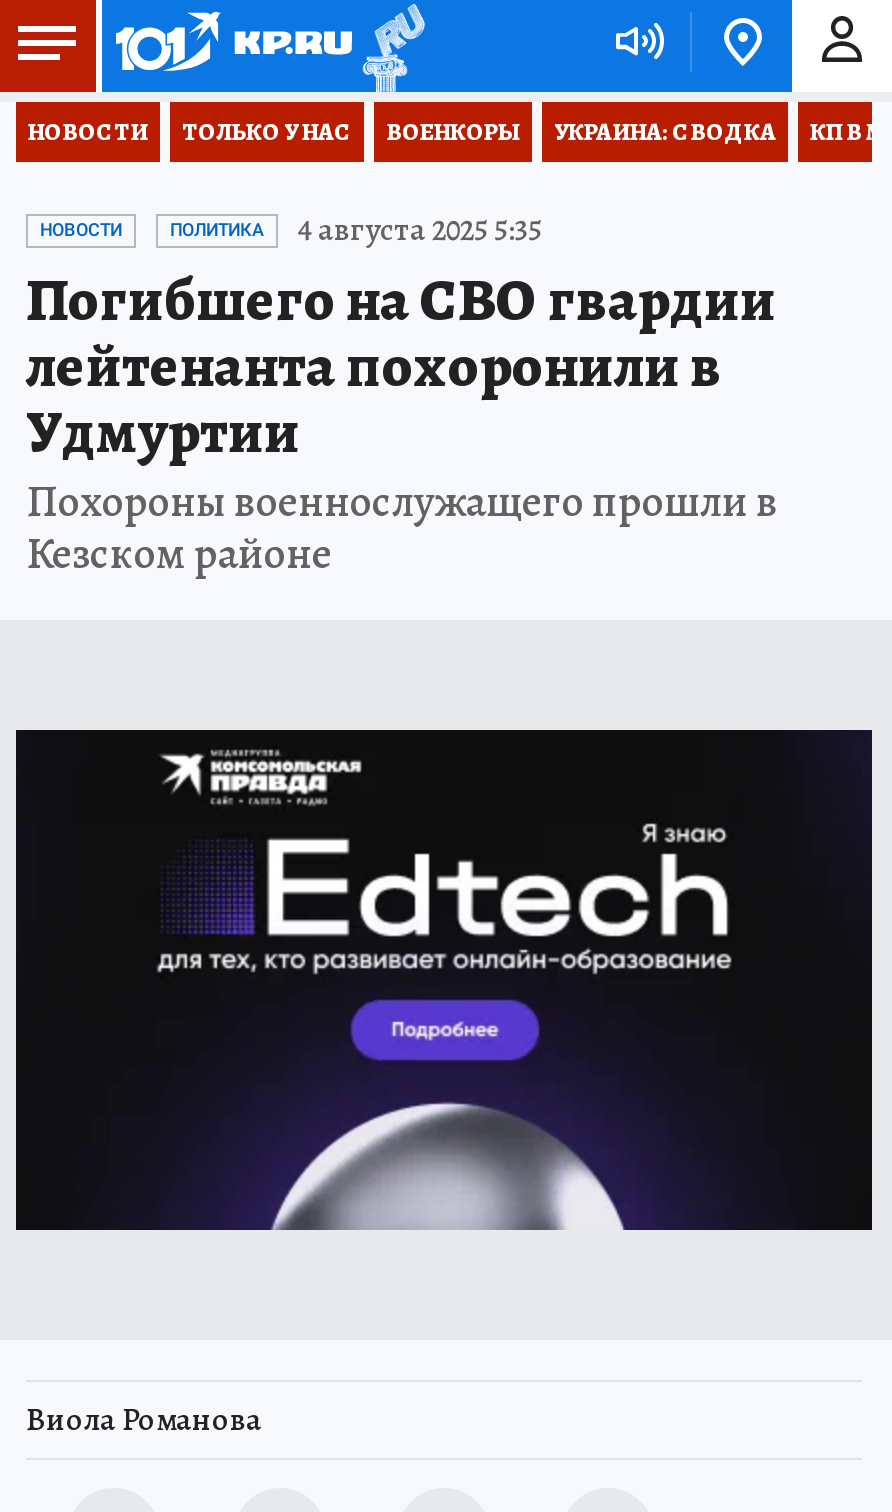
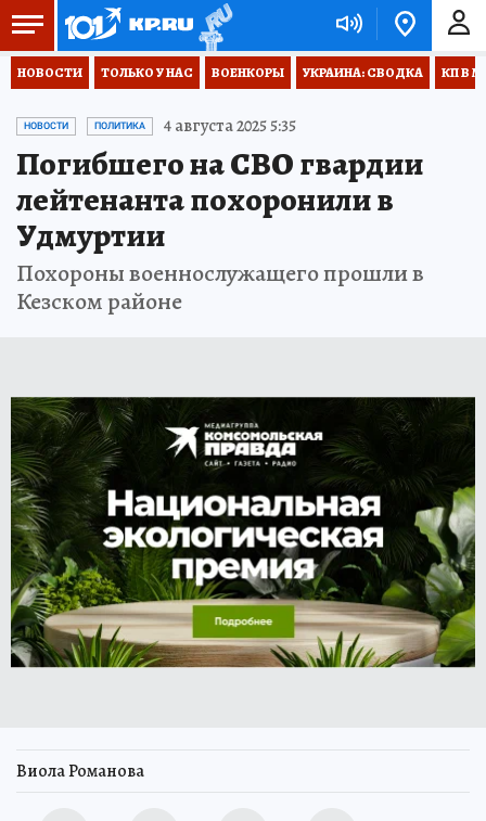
- [image]
+ [image]
